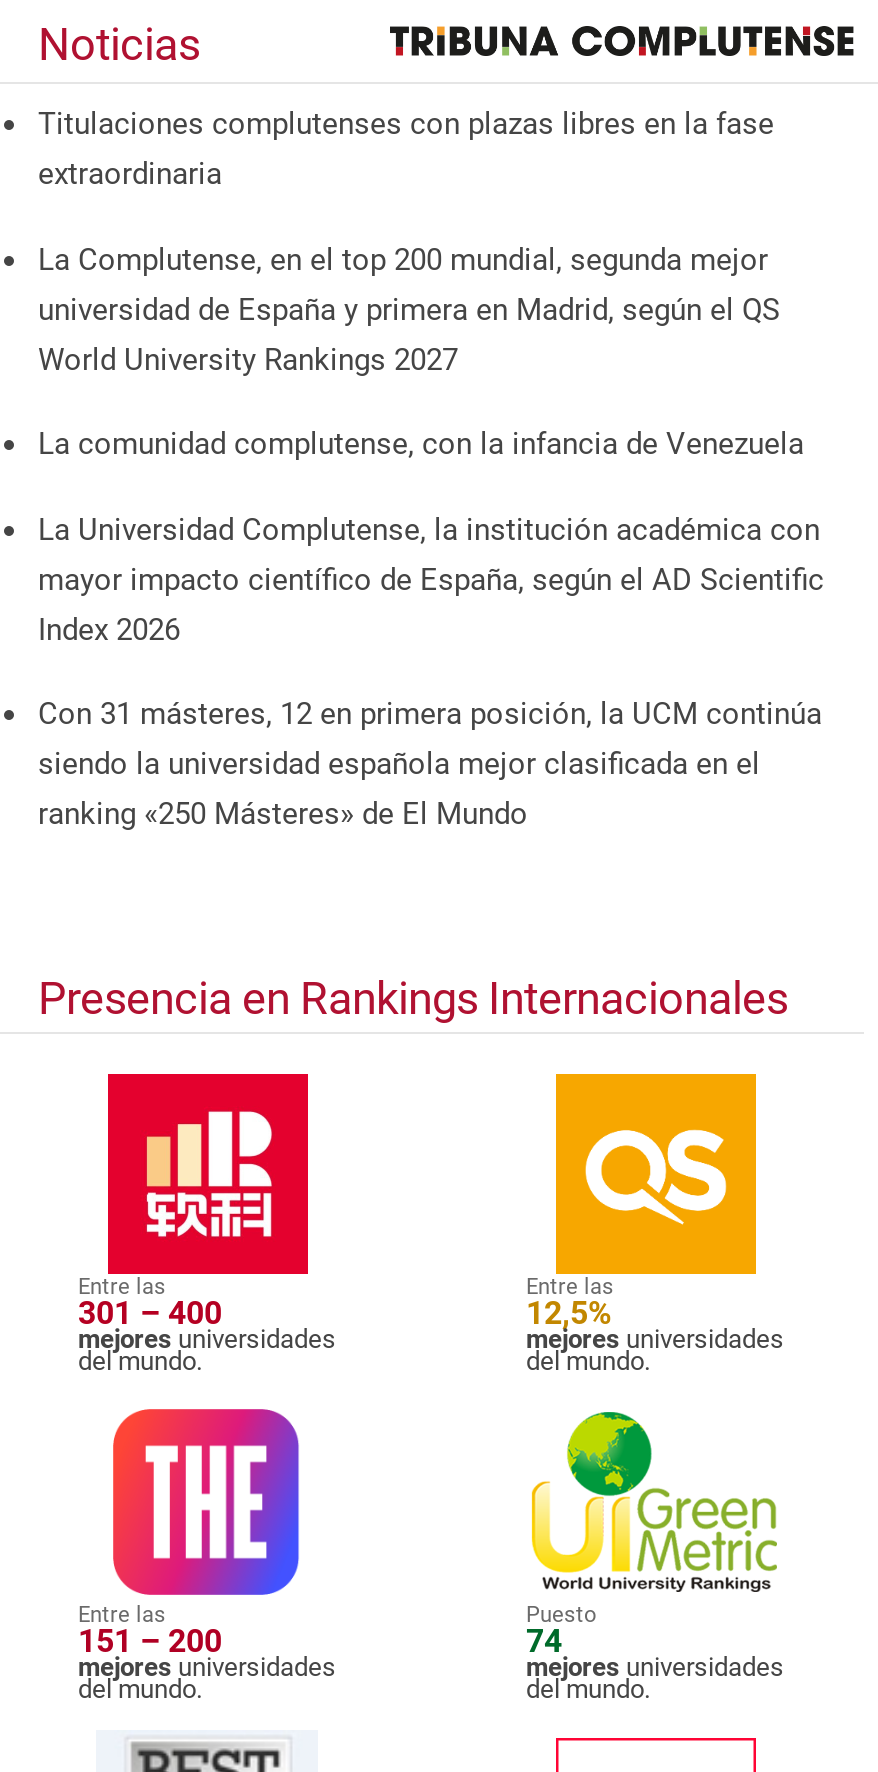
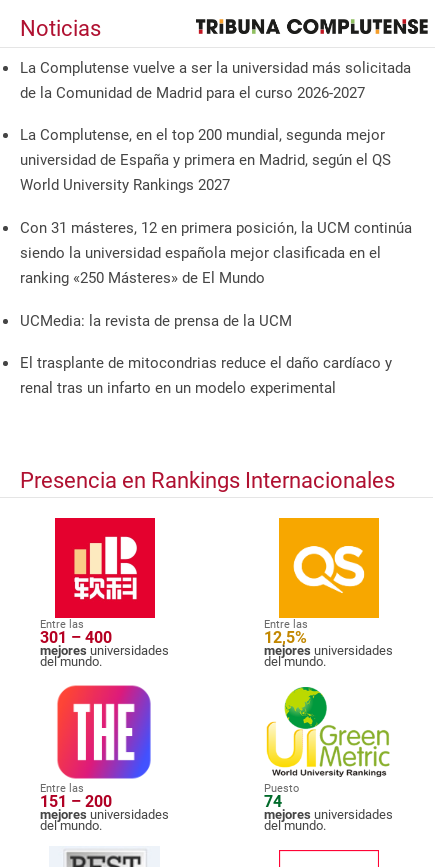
- Titulaciones complutenses con plazas libres en la fase
- extraordinaria
+ La Complutense vuelve a ser la universidad más solicitada
+ de la Comunidad de Madrid para el curso 2026-2027

- La comunidad complutense, con la infancia de Venezuela
- La Universidad Complutense, la institución académica con
- mayor impacto científico de España, según el AD Scientific
- Index 2026

moved up: Con 31 másteres, 12 en primera posición, la UCM continúa | siendo la universidad española mejor clasificada en el | ranking «250 Másteres» de El Mundo

+ UCMedia: la revista de prensa de la UCM
+ El trasplante de mitocondrias reduce el daño cardíaco y
+ renal tras un infarto en un modelo experimental
